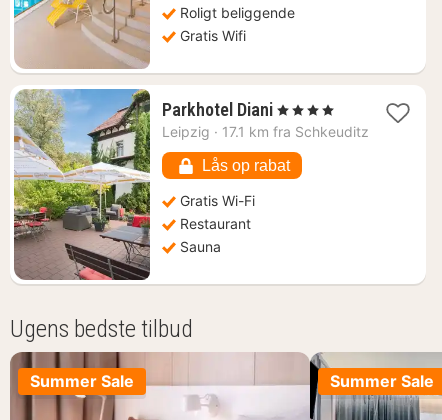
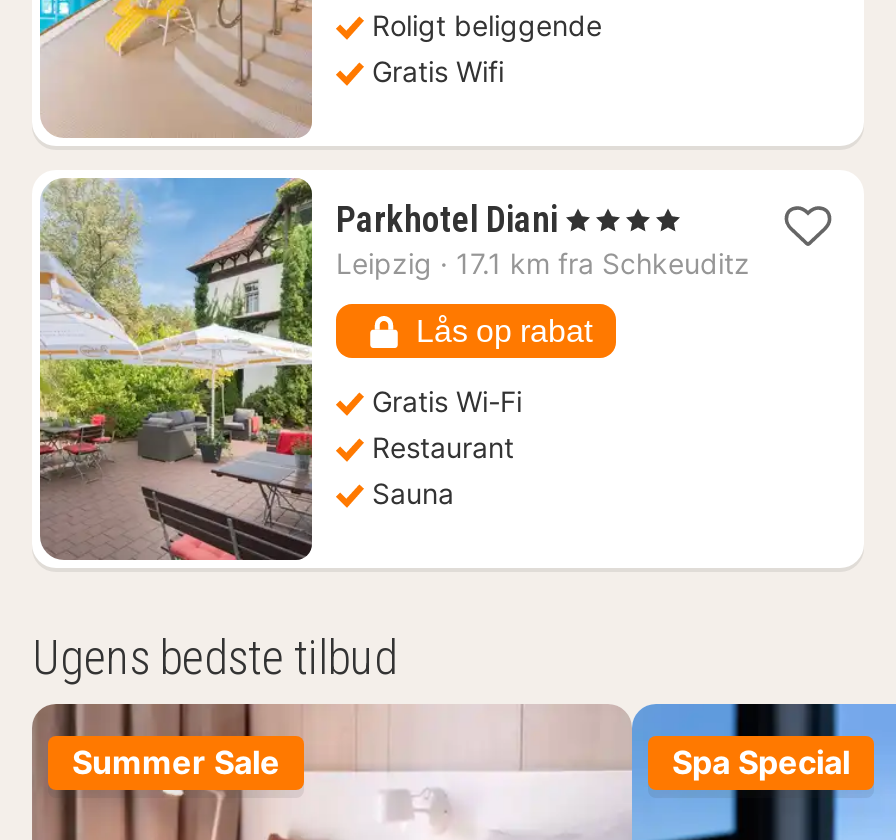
- Summer Sale
+ Spa Special
